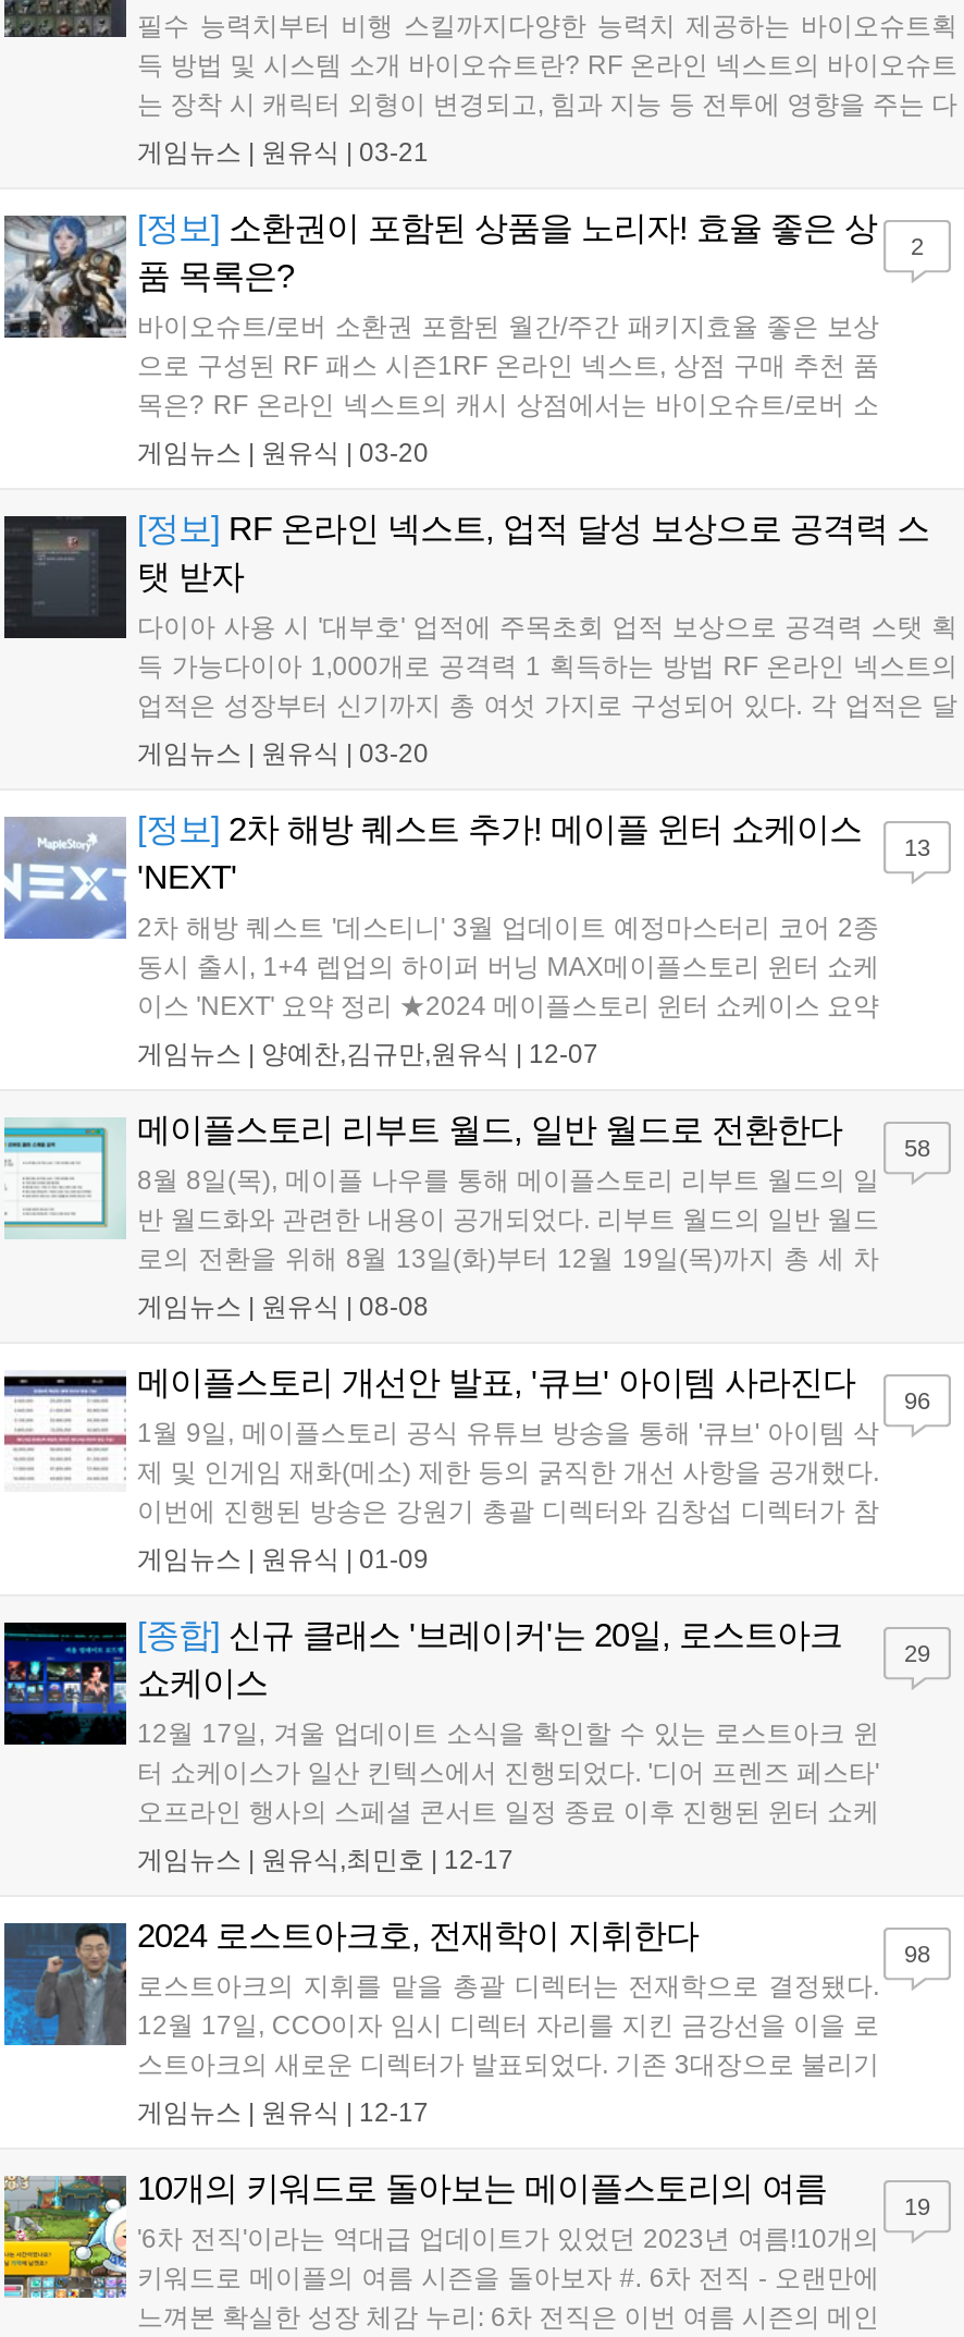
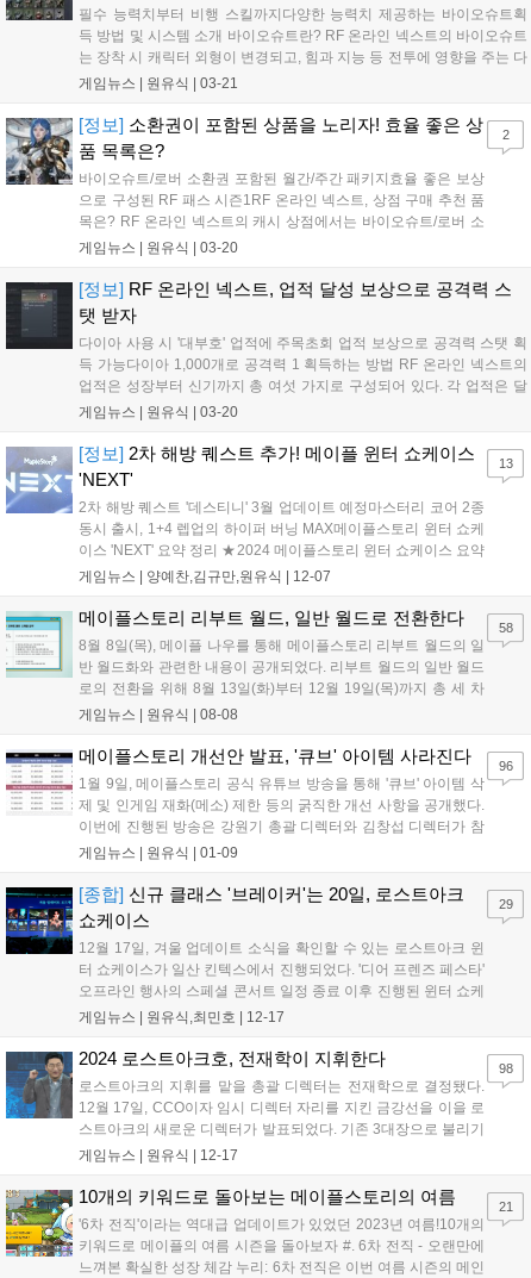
- 19
+ 21
